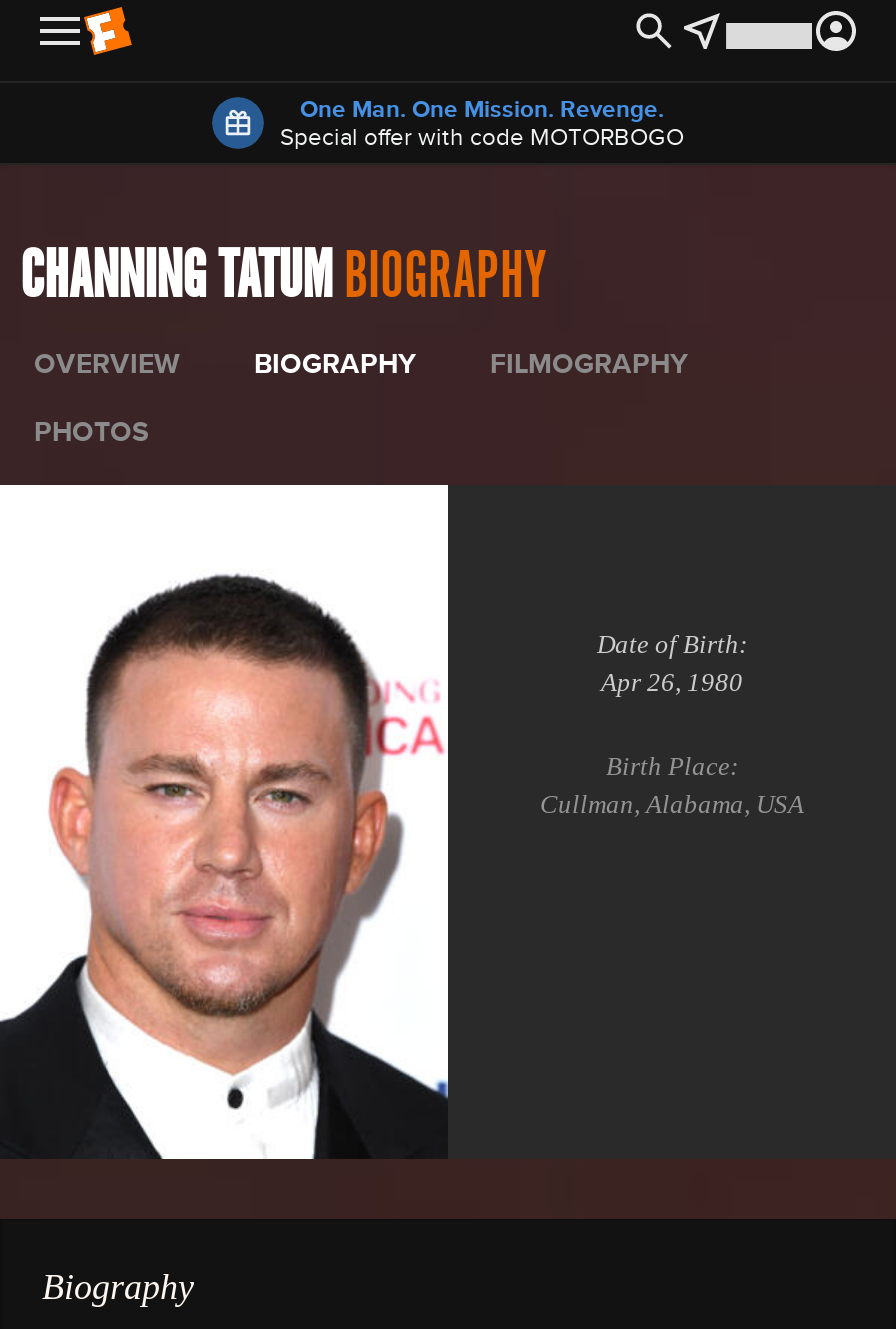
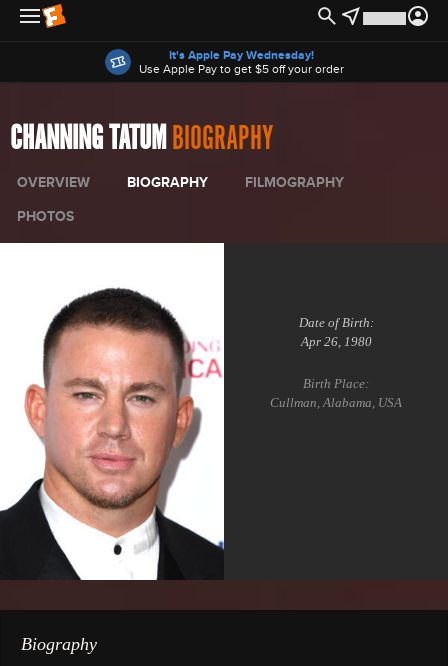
- One Man. One Mission. Revenge.
- Special offer with code MOTORBOGO
+ It's Apple Pay Wednesday!
+ Use Apple Pay to get $5 off your order
